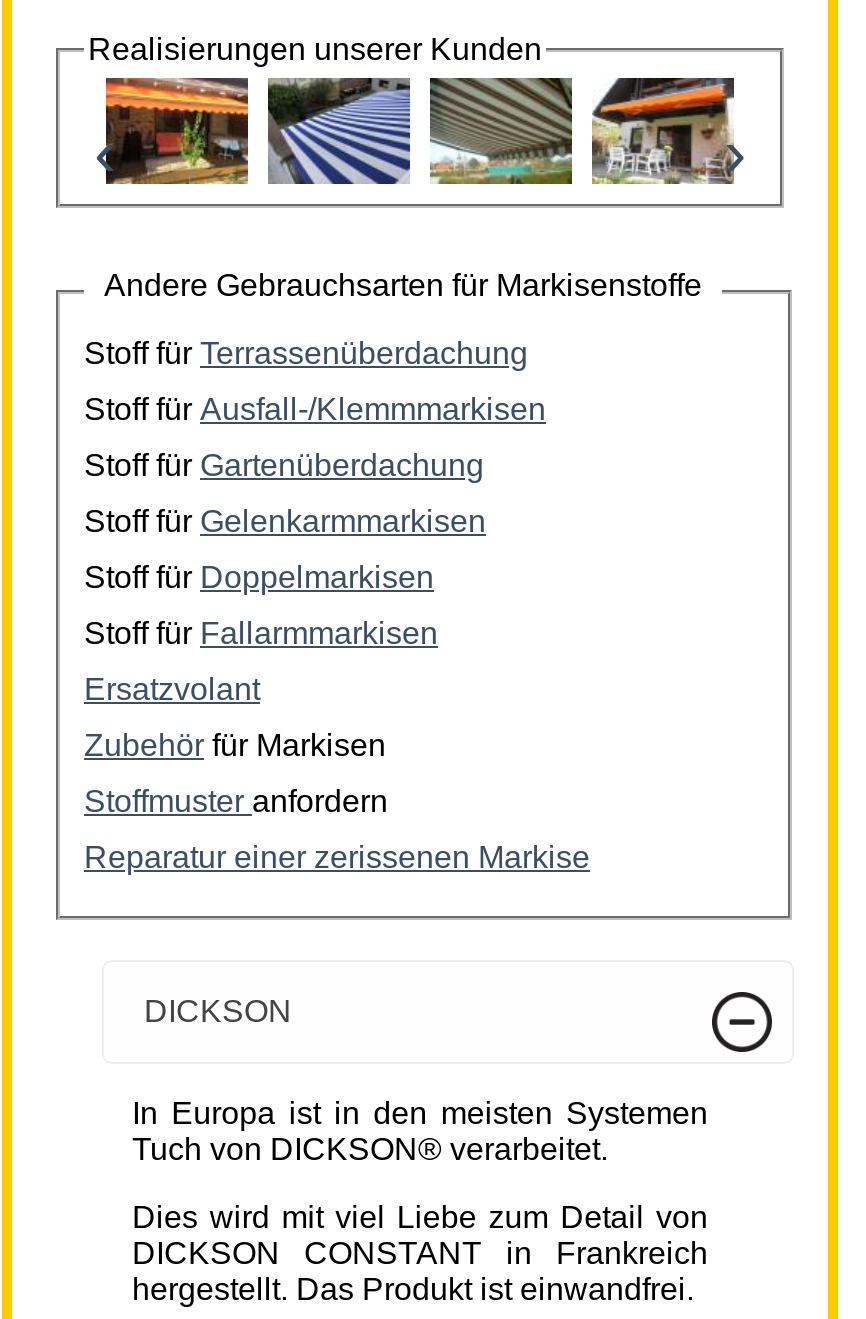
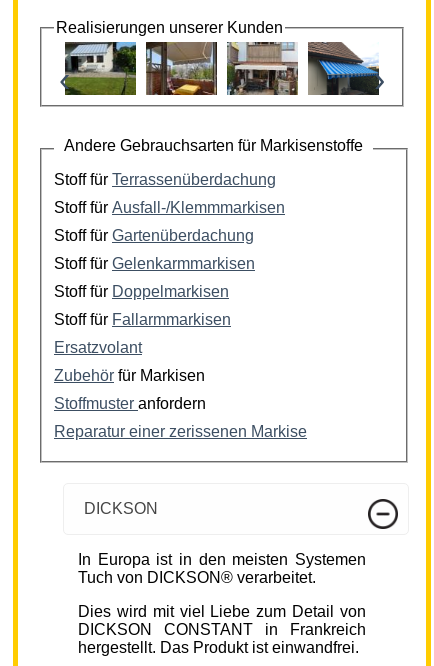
- [image]
+ [image]

- [image]
+ [image]

- [image]
+ [image]

- [image]
+ [image]
